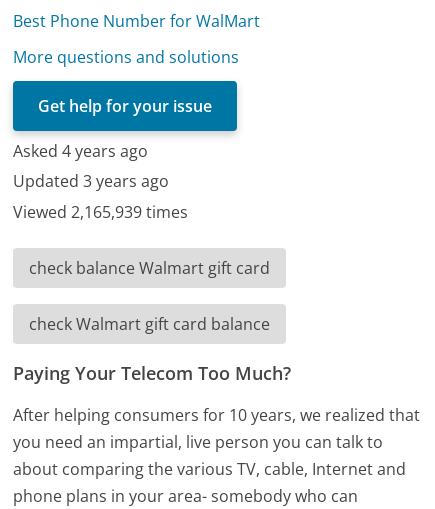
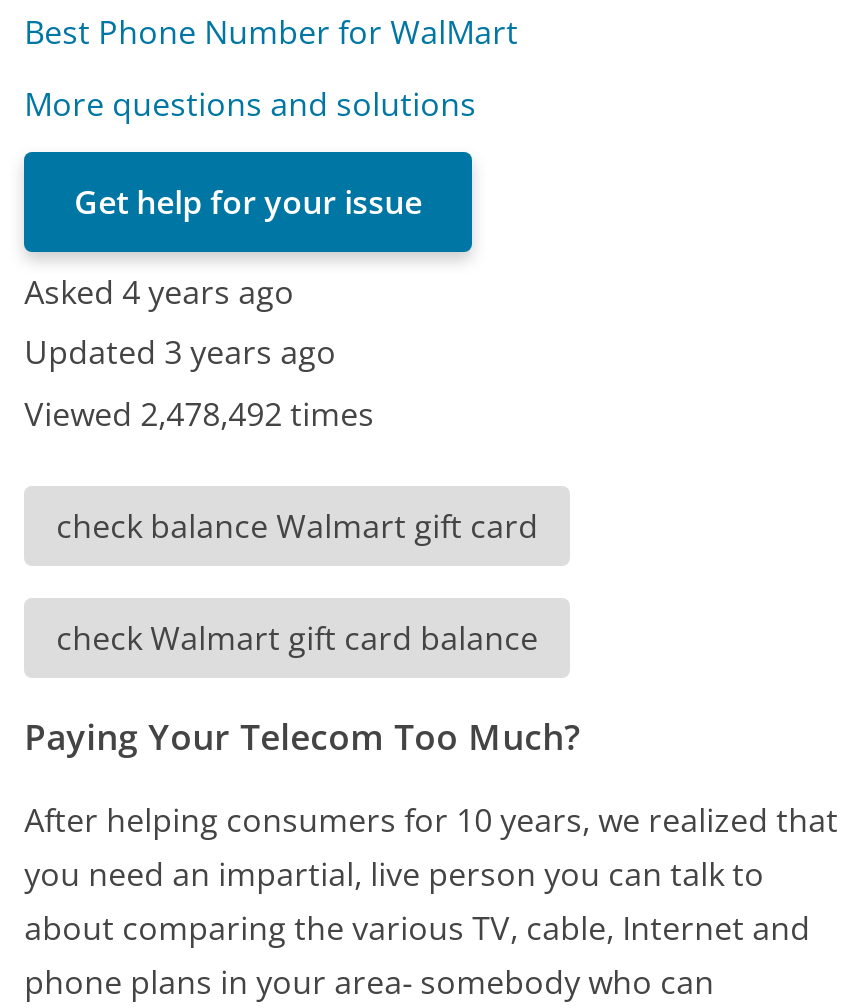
- Viewed 2,165,939 times
+ Viewed 2,478,492 times
